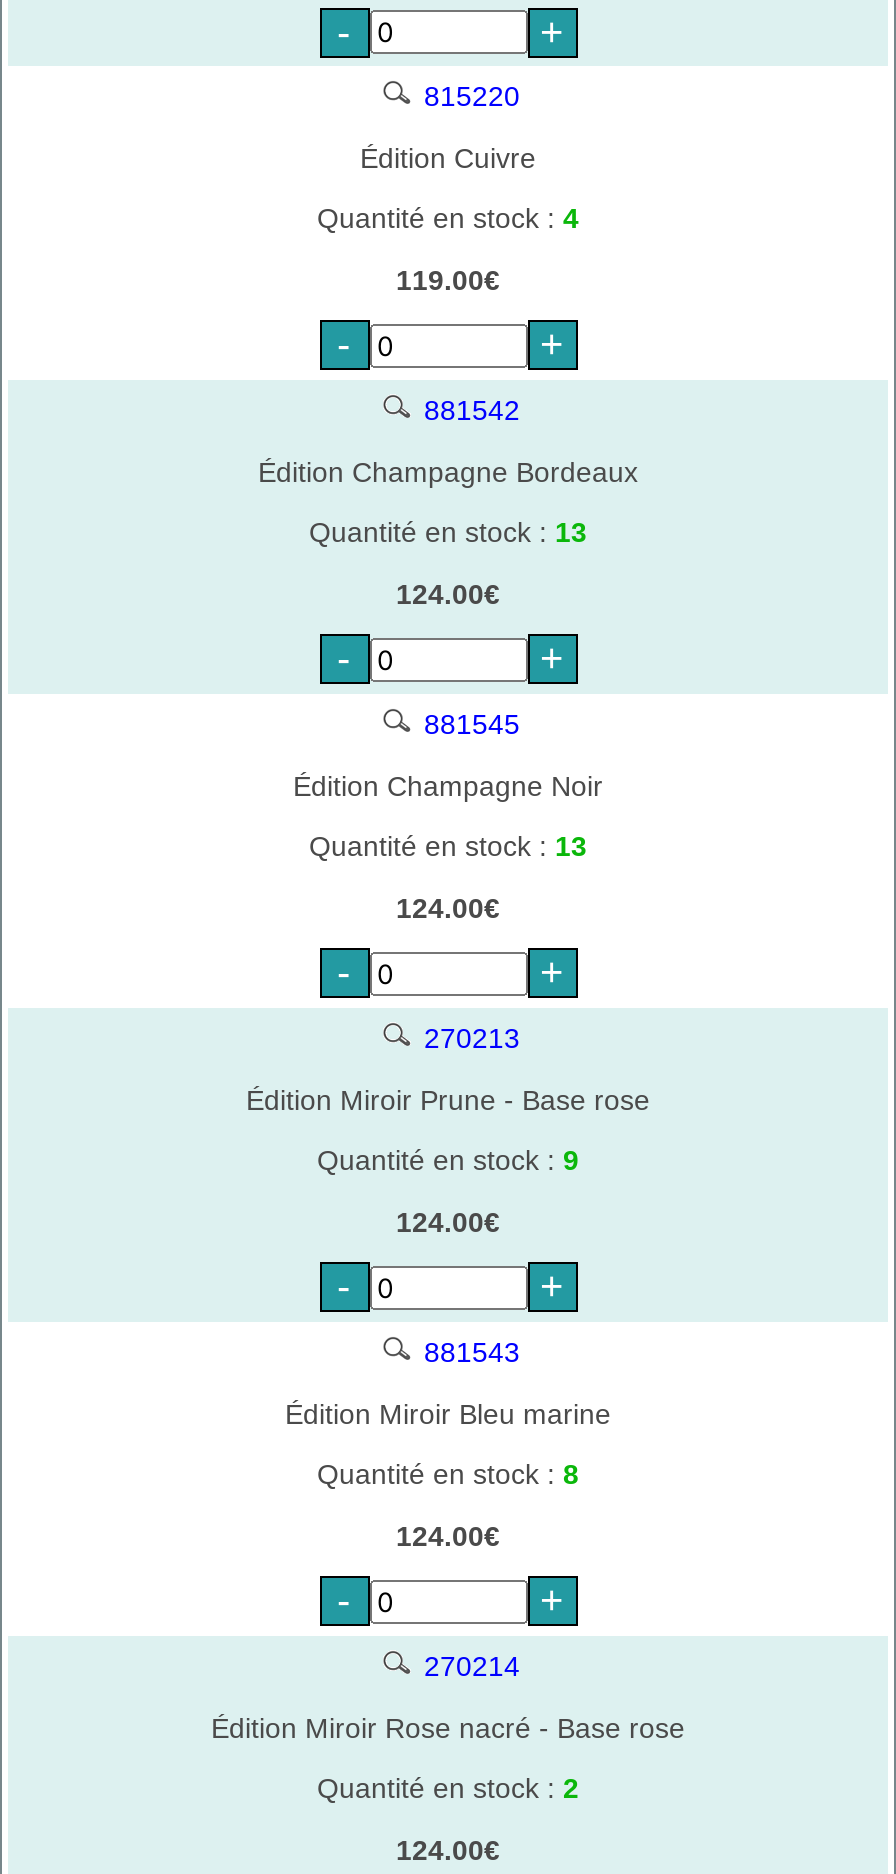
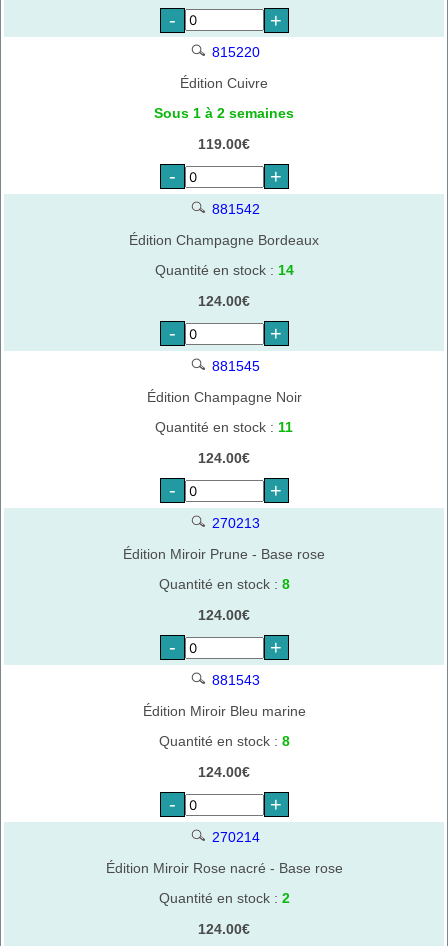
- Quantité en stock : 4
+ Sous 1 à 2 semaines

- Quantité en stock : 13
+ Quantité en stock : 14

- Quantité en stock : 13
+ Quantité en stock : 11

- Quantité en stock : 9
+ Quantité en stock : 8
